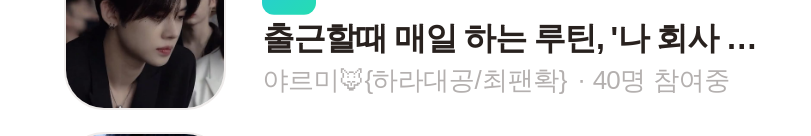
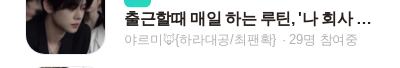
- 40명 참여중
+ 29명 참여중
